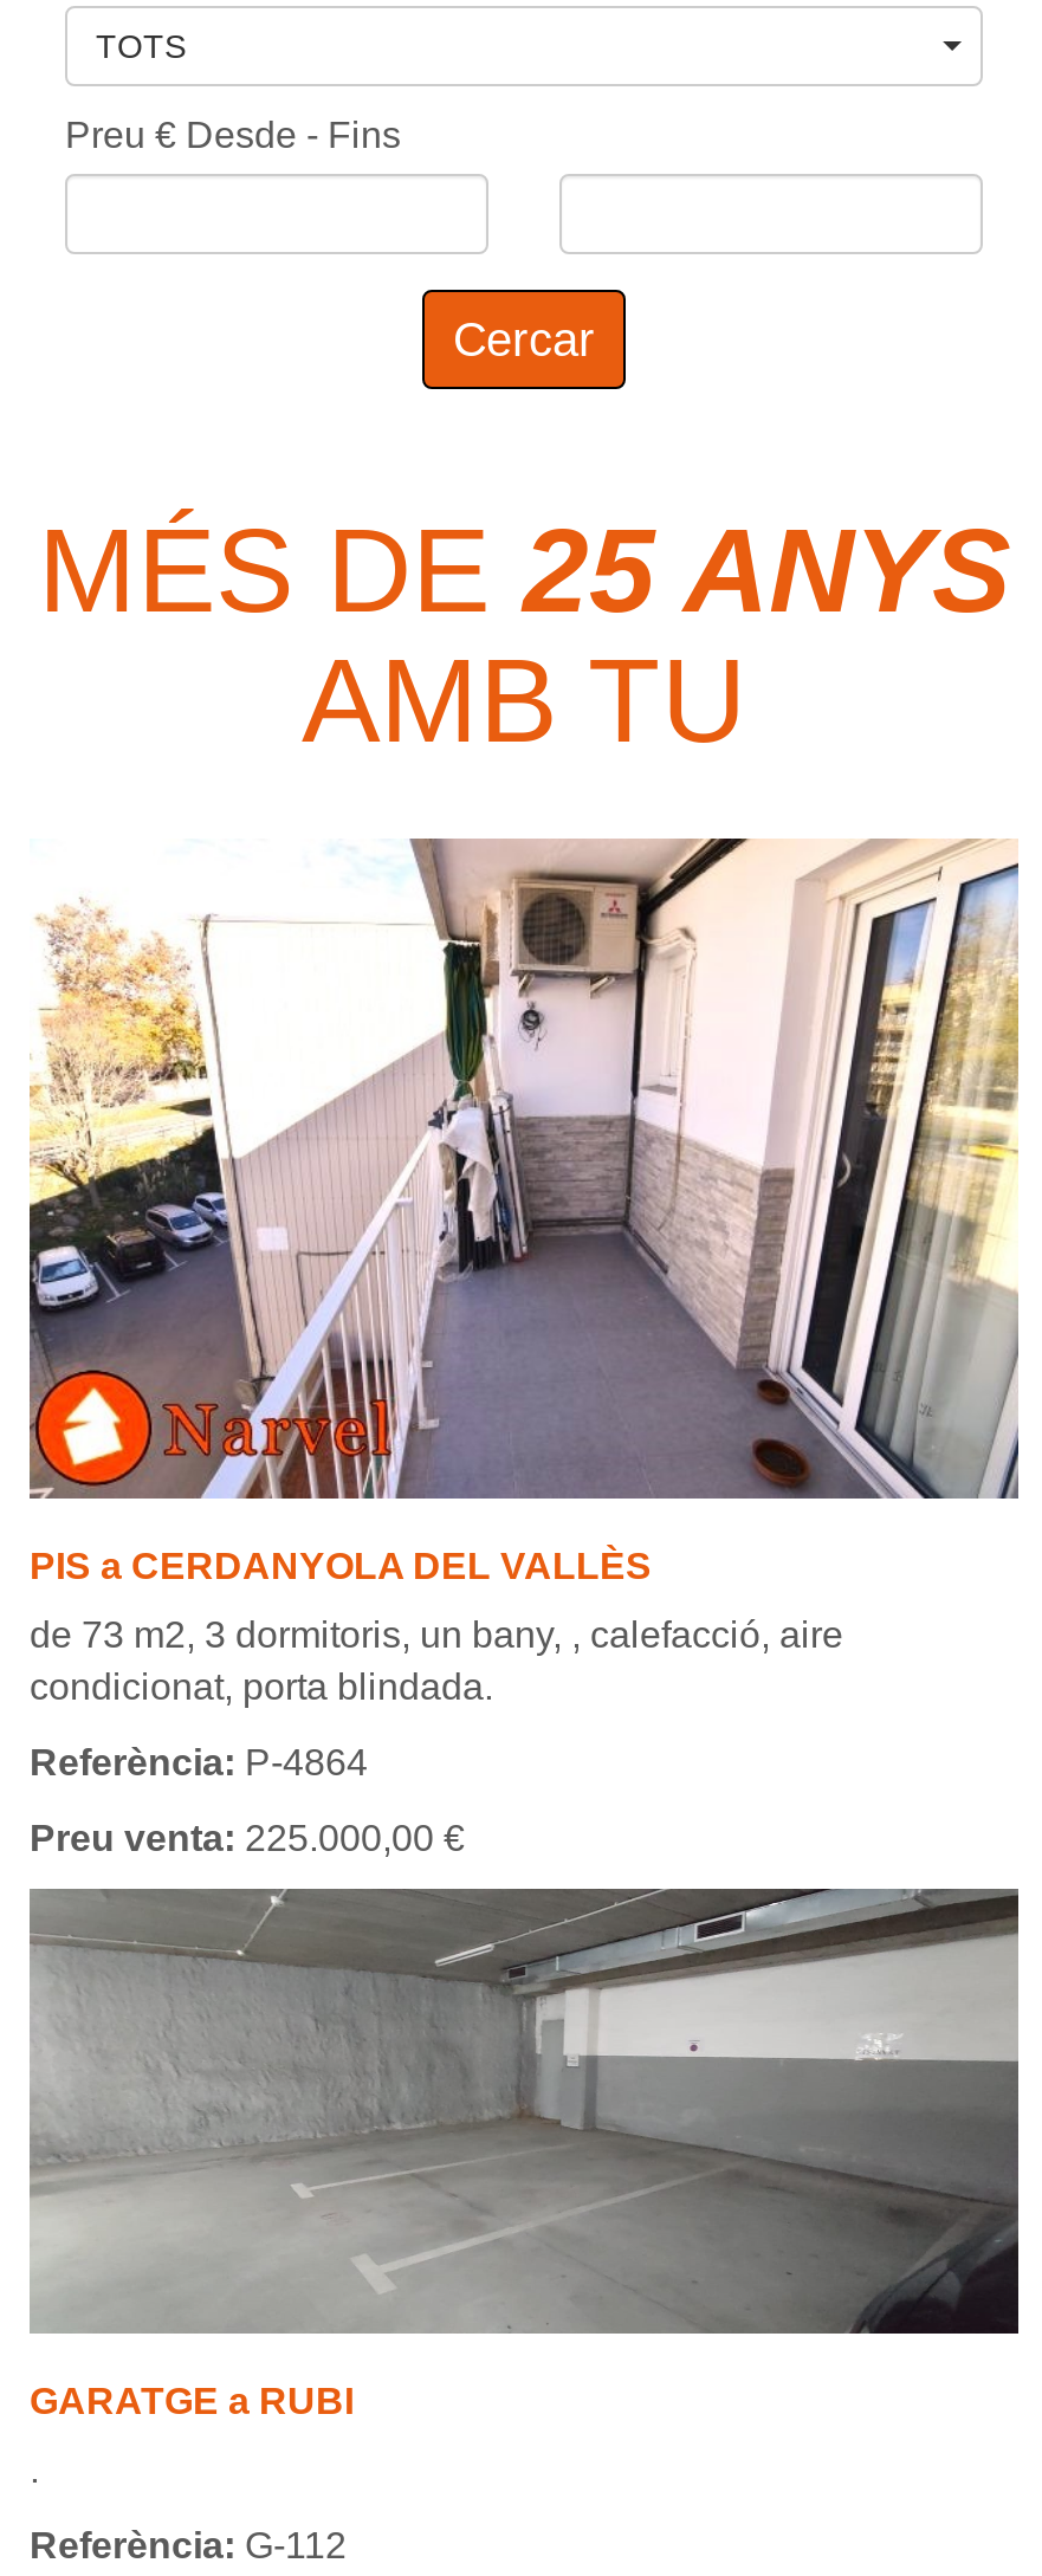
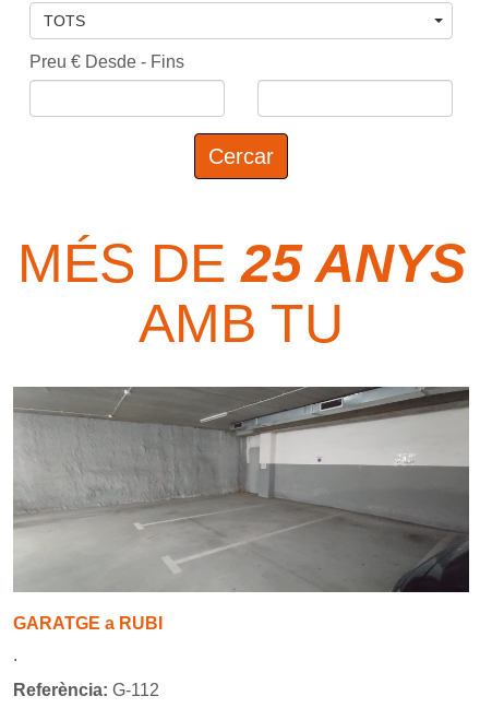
- [image]
- PIS a CERDANYOLA DEL VALLÈS
- de 73 m2, 3 dormitoris, un bany, , calefacció, aire
- condicionat, porta blindada.
- Referència: P-4864
- Preu venta: 225.000,00 €
